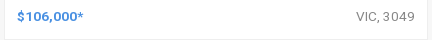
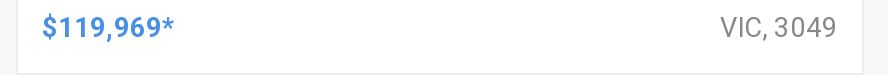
- $106,000*
+ $119,969*
